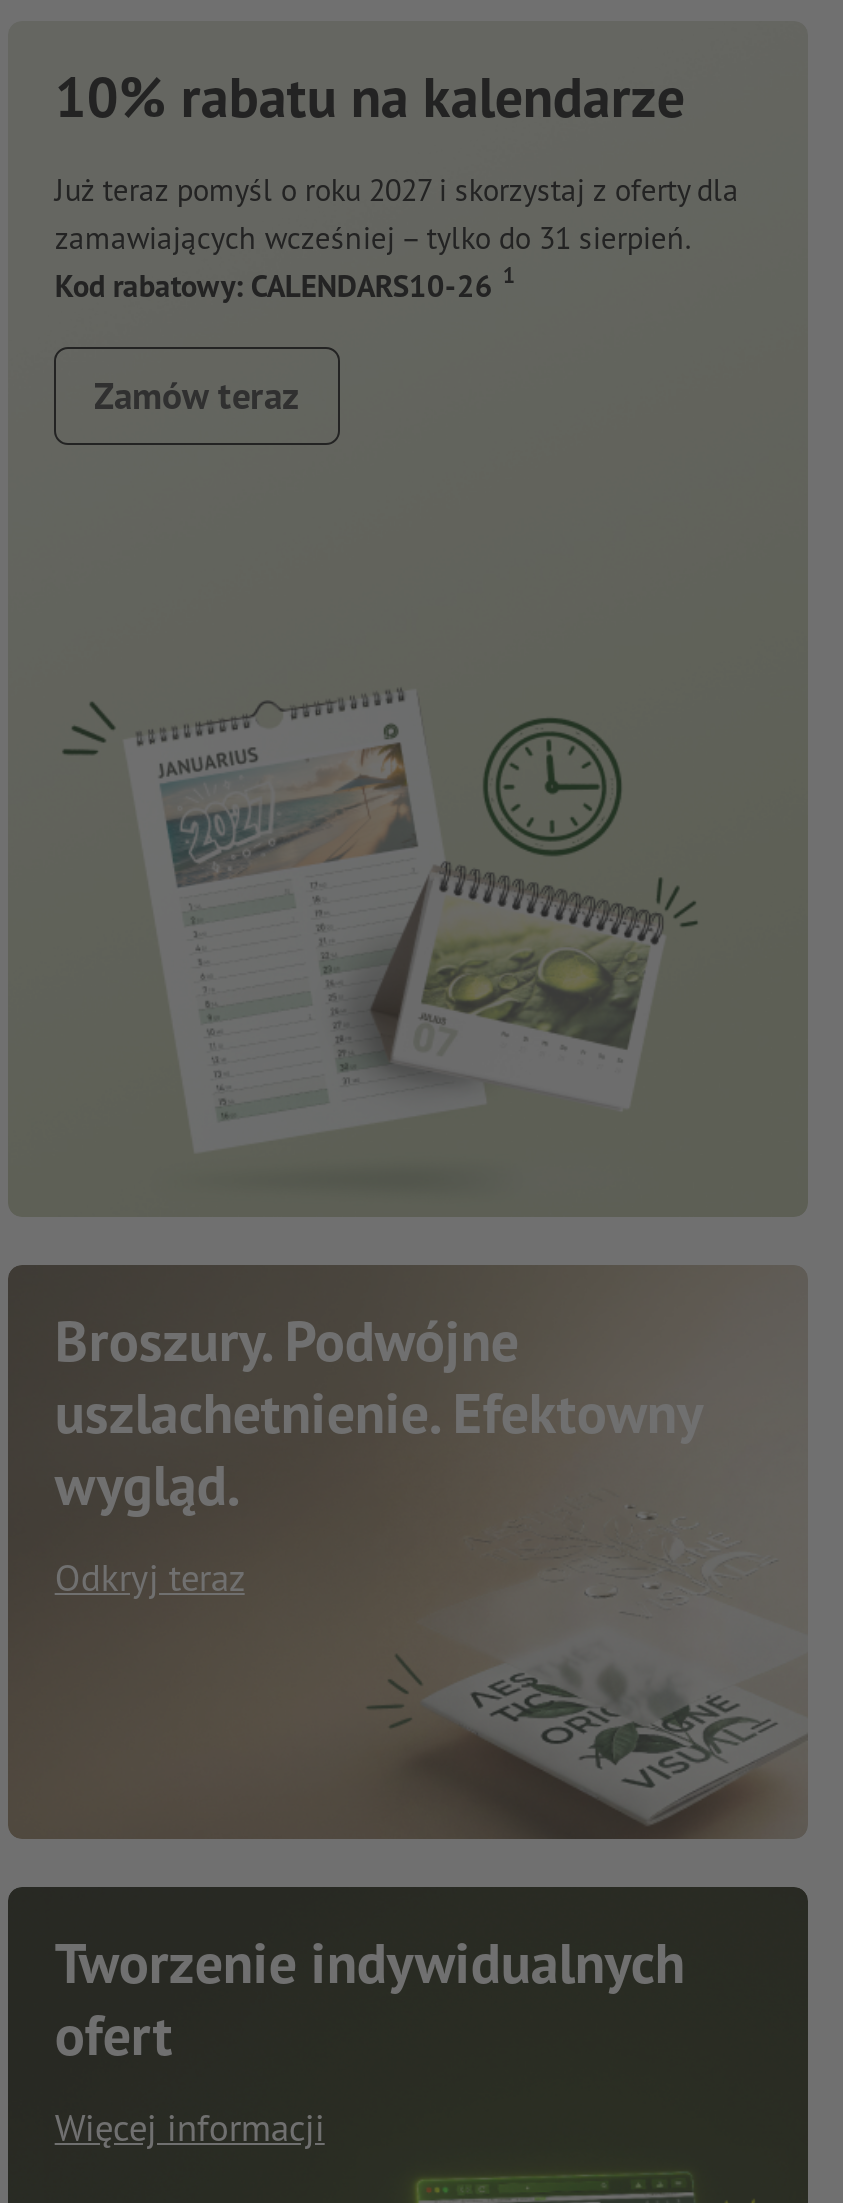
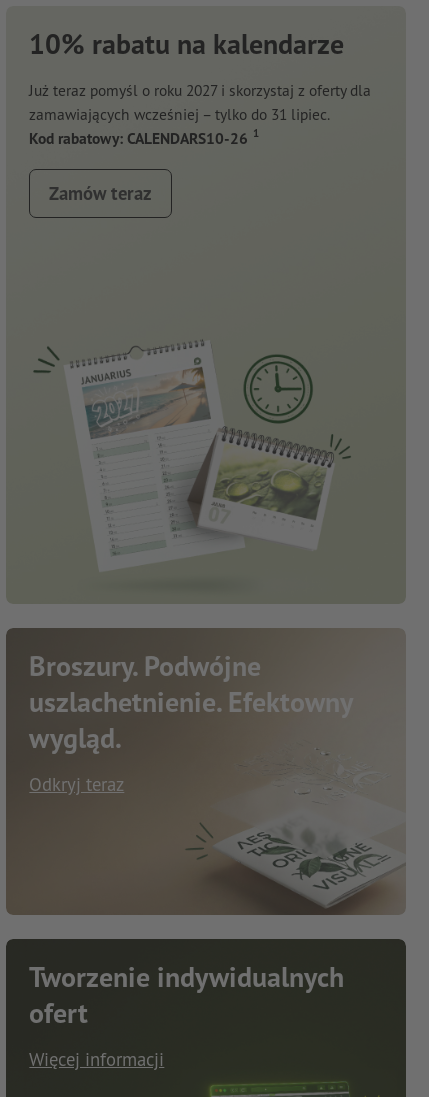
- zamawiających wcześniej – tylko do 31 sierpień.
+ zamawiających wcześniej – tylko do 31 lipiec.
